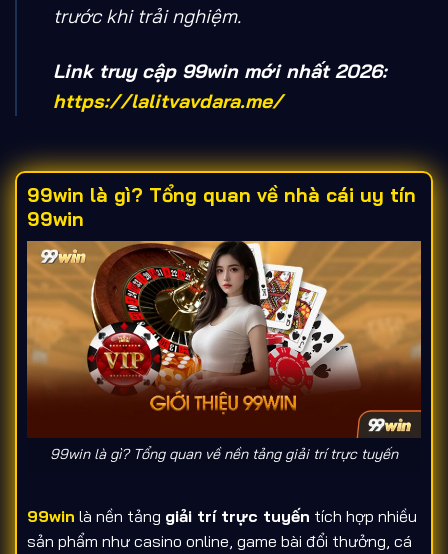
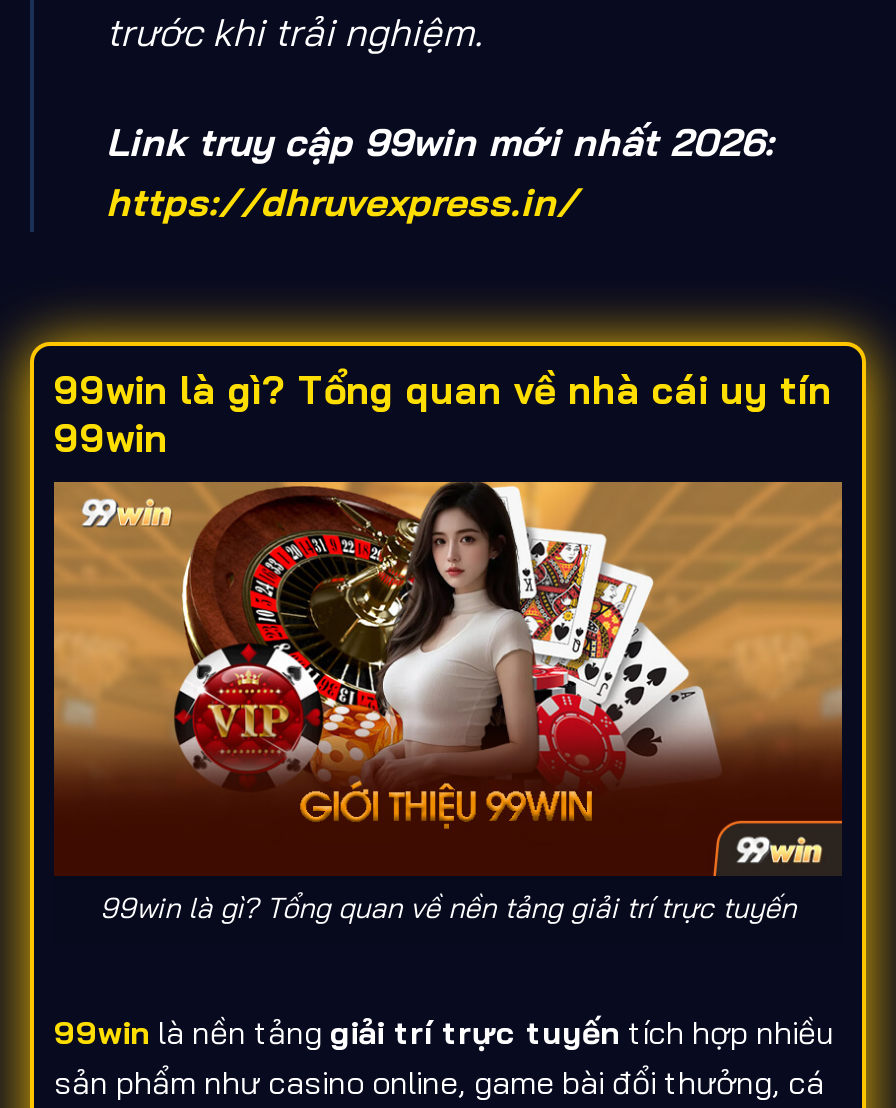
- https://lalitvavdara.me/
+ https://dhruvexpress.in/
